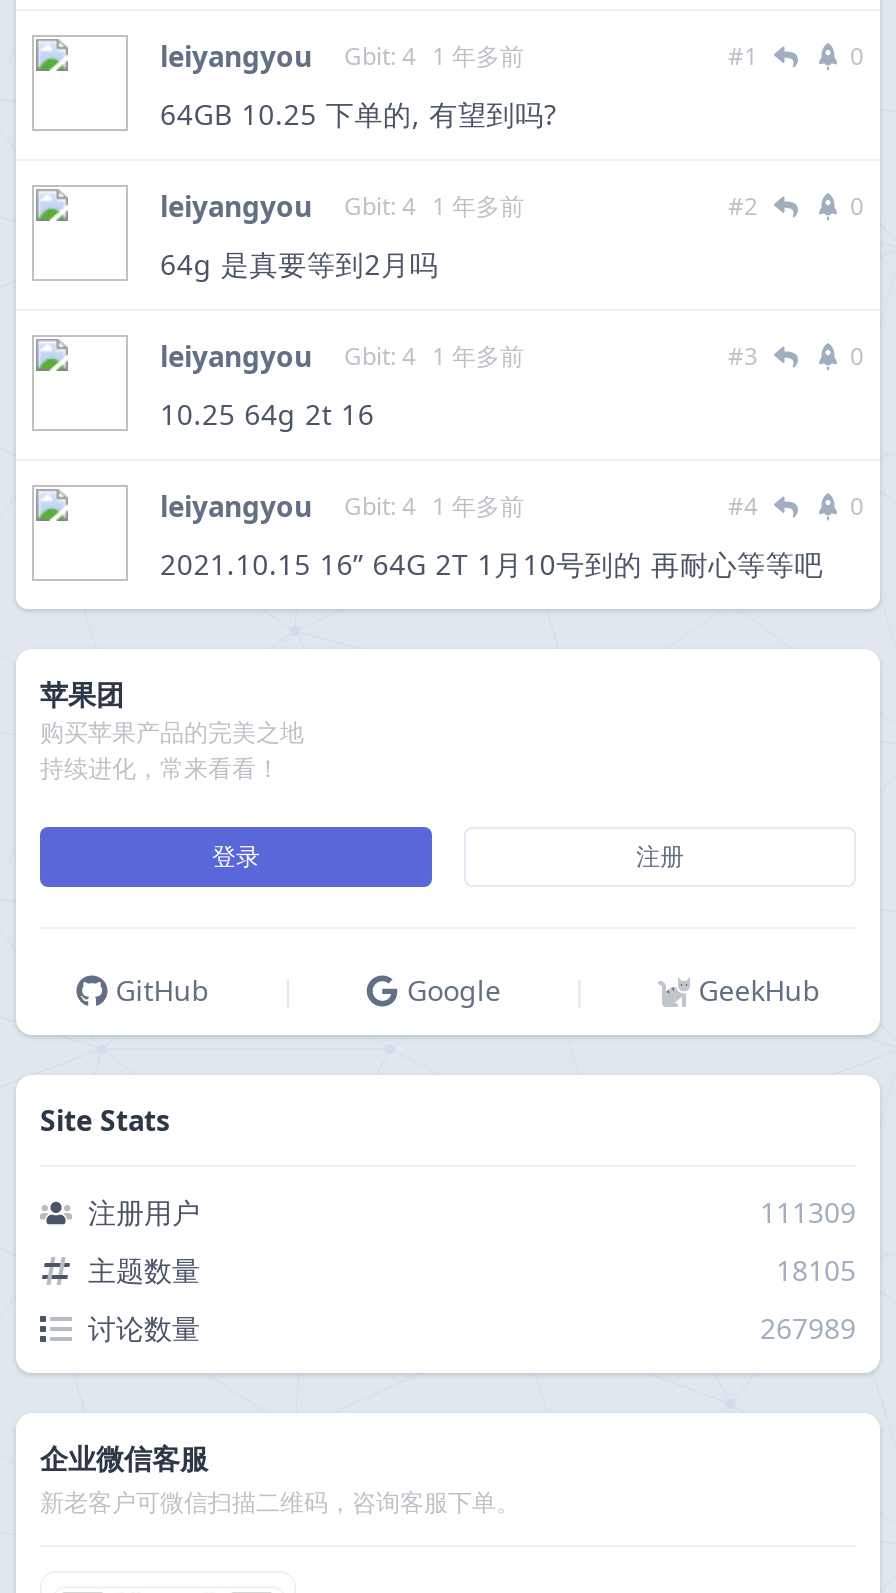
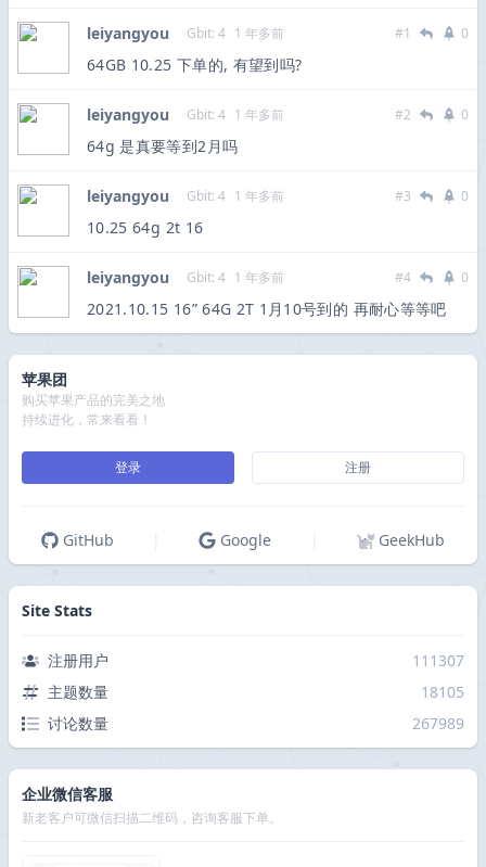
- 111309
+ 111307
